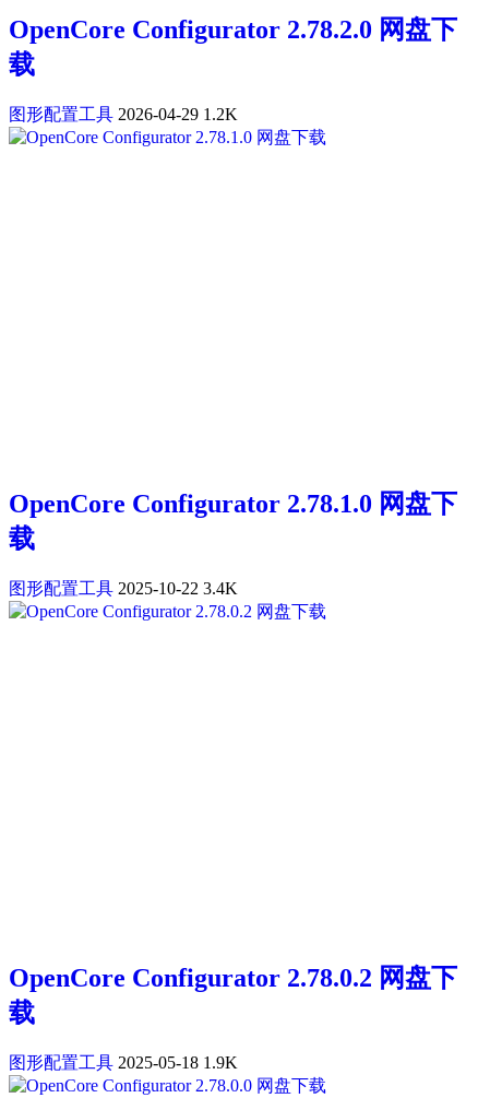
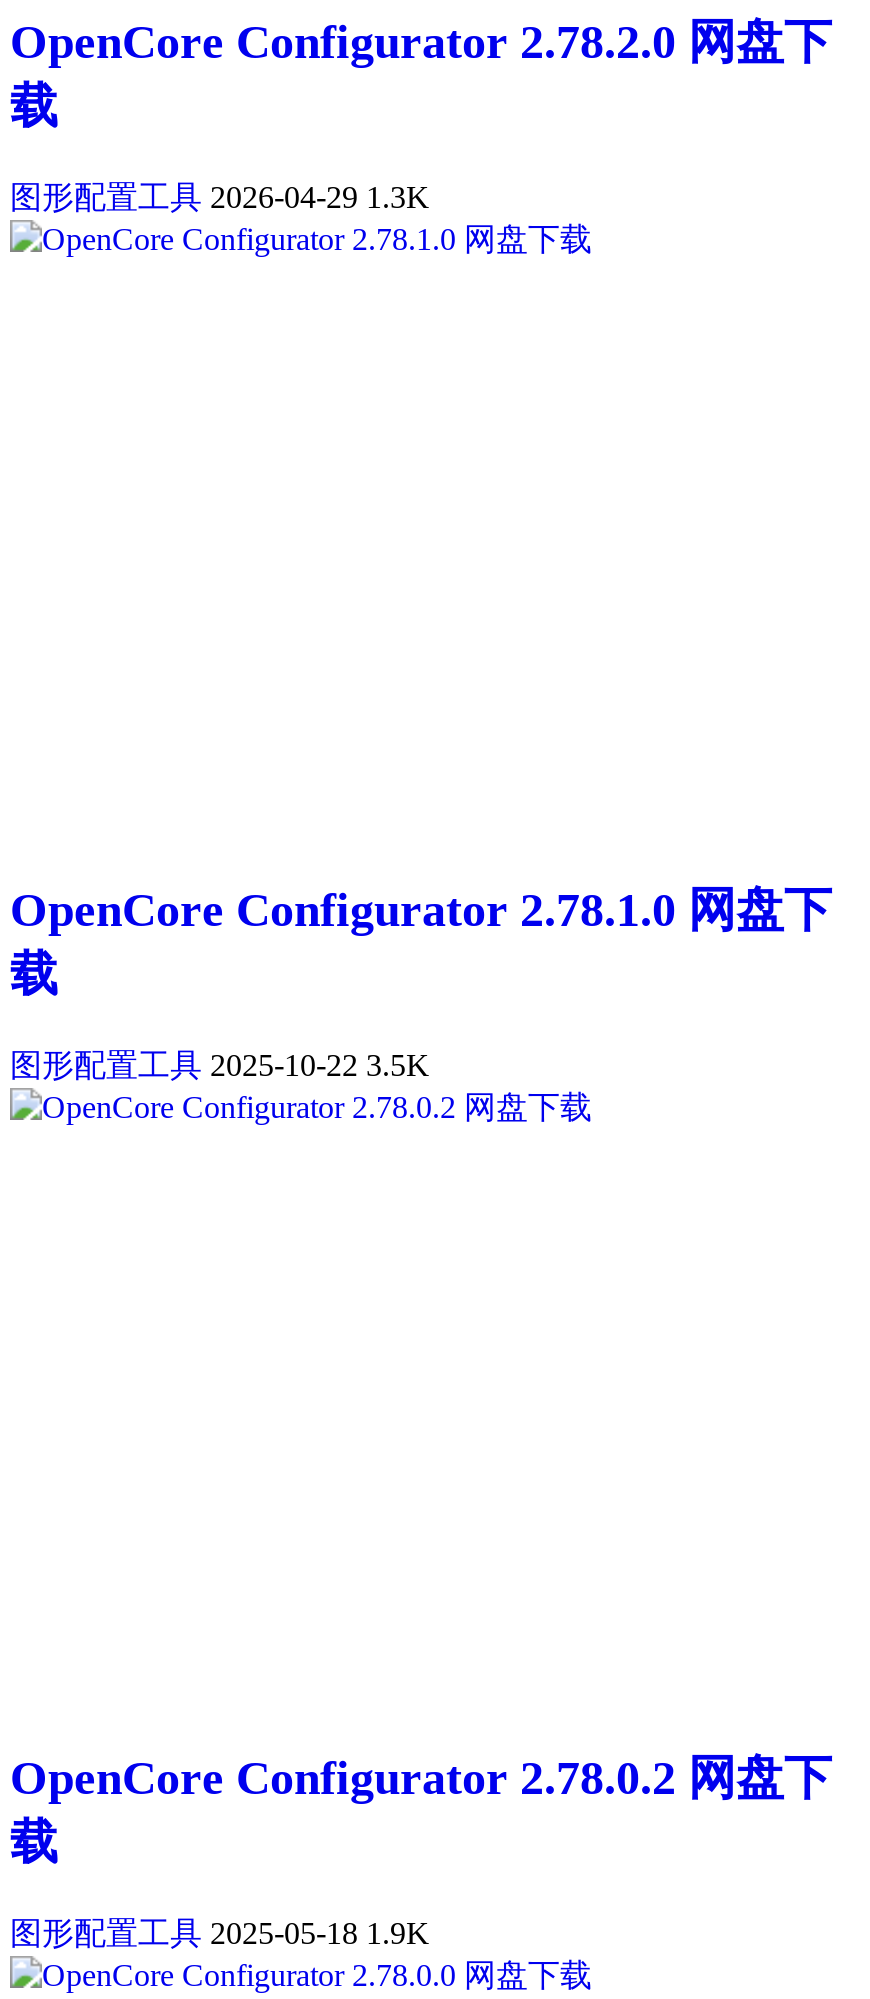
- 图形配置工具 2026-04-29 1.2K
+ 图形配置工具 2026-04-29 1.3K

- 图形配置工具 2025-10-22 3.4K
+ 图形配置工具 2025-10-22 3.5K
